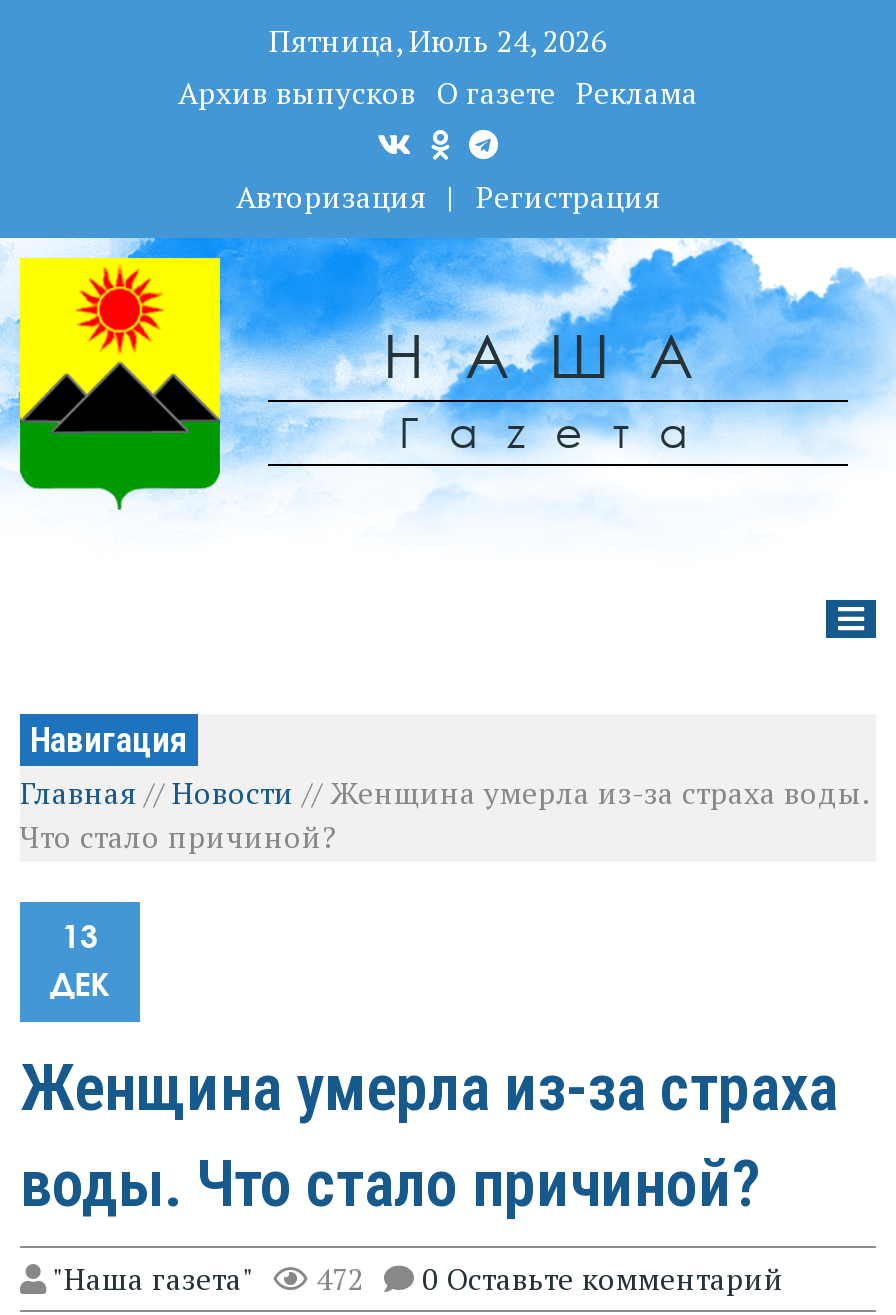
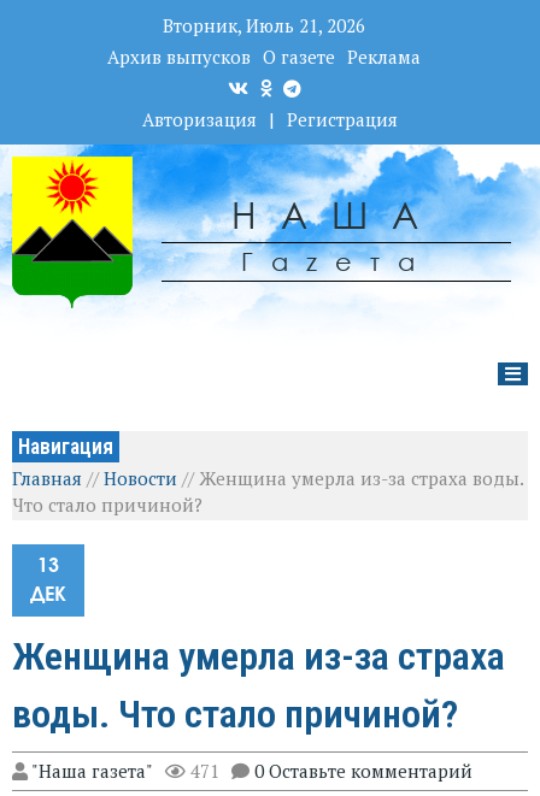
- Пятница, Июль 24, 2026
+ Вторник, Июль 21, 2026

- "Наша газета" 472 0 Оставьте комментарий
+ "Наша газета" 471 0 Оставьте комментарий
